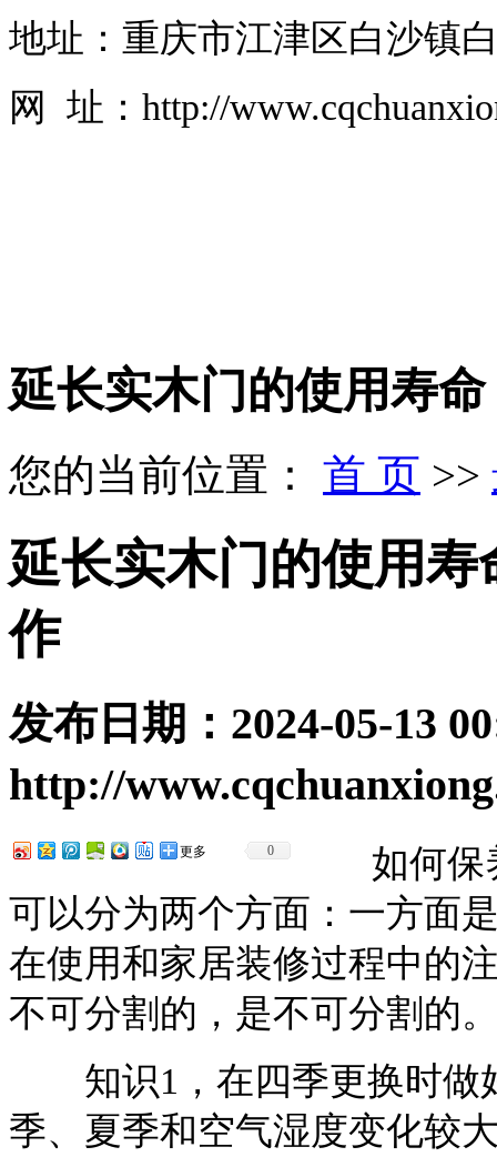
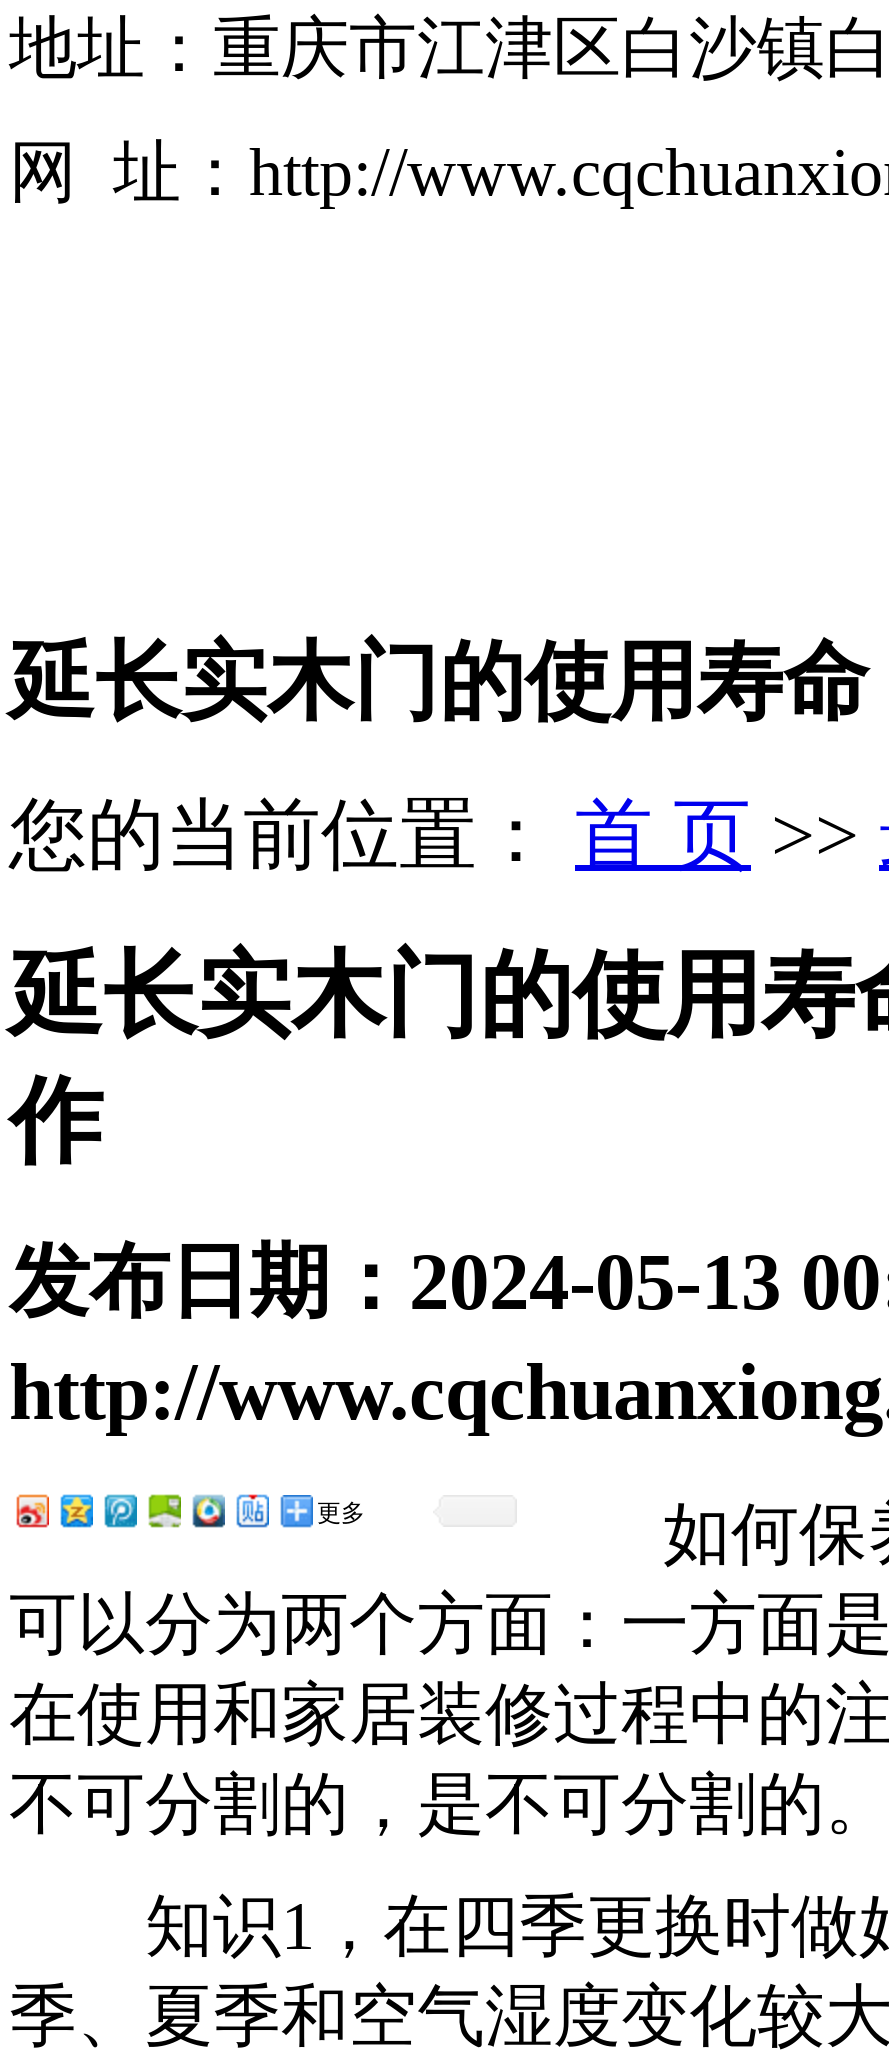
- 0
